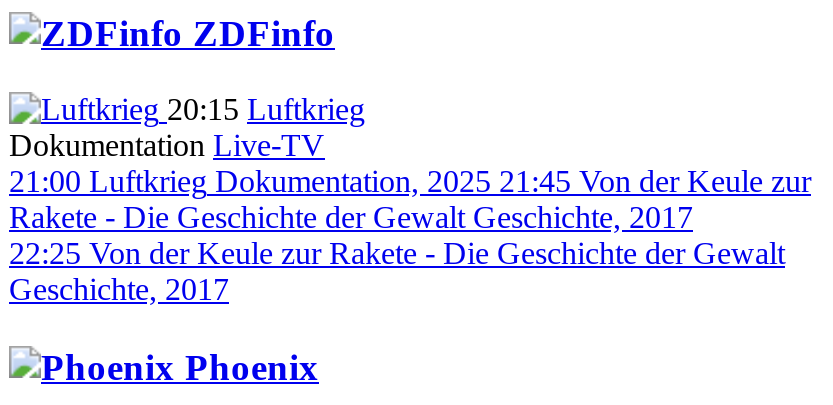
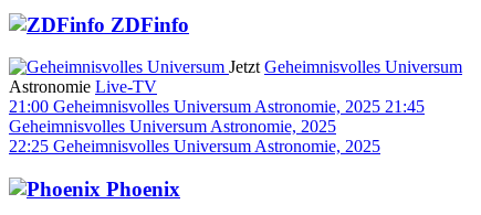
- 20:15 Luftkrieg
- Dokumentation Live-TV
- 21:00 Luftkrieg Dokumentation, 2025 21:45 Von der Keule zur
- Rakete - Die Geschichte der Gewalt Geschichte, 2017
- 22:25 Von der Keule zur Rakete - Die Geschichte der Gewalt
- Geschichte, 2017
+ Jetzt Geheimnisvolles Universum
+ Astronomie Live-TV
+ 21:00 Geheimnisvolles Universum Astronomie, 2025 21:45
+ Geheimnisvolles Universum Astronomie, 2025
+ 22:25 Geheimnisvolles Universum Astronomie, 2025
